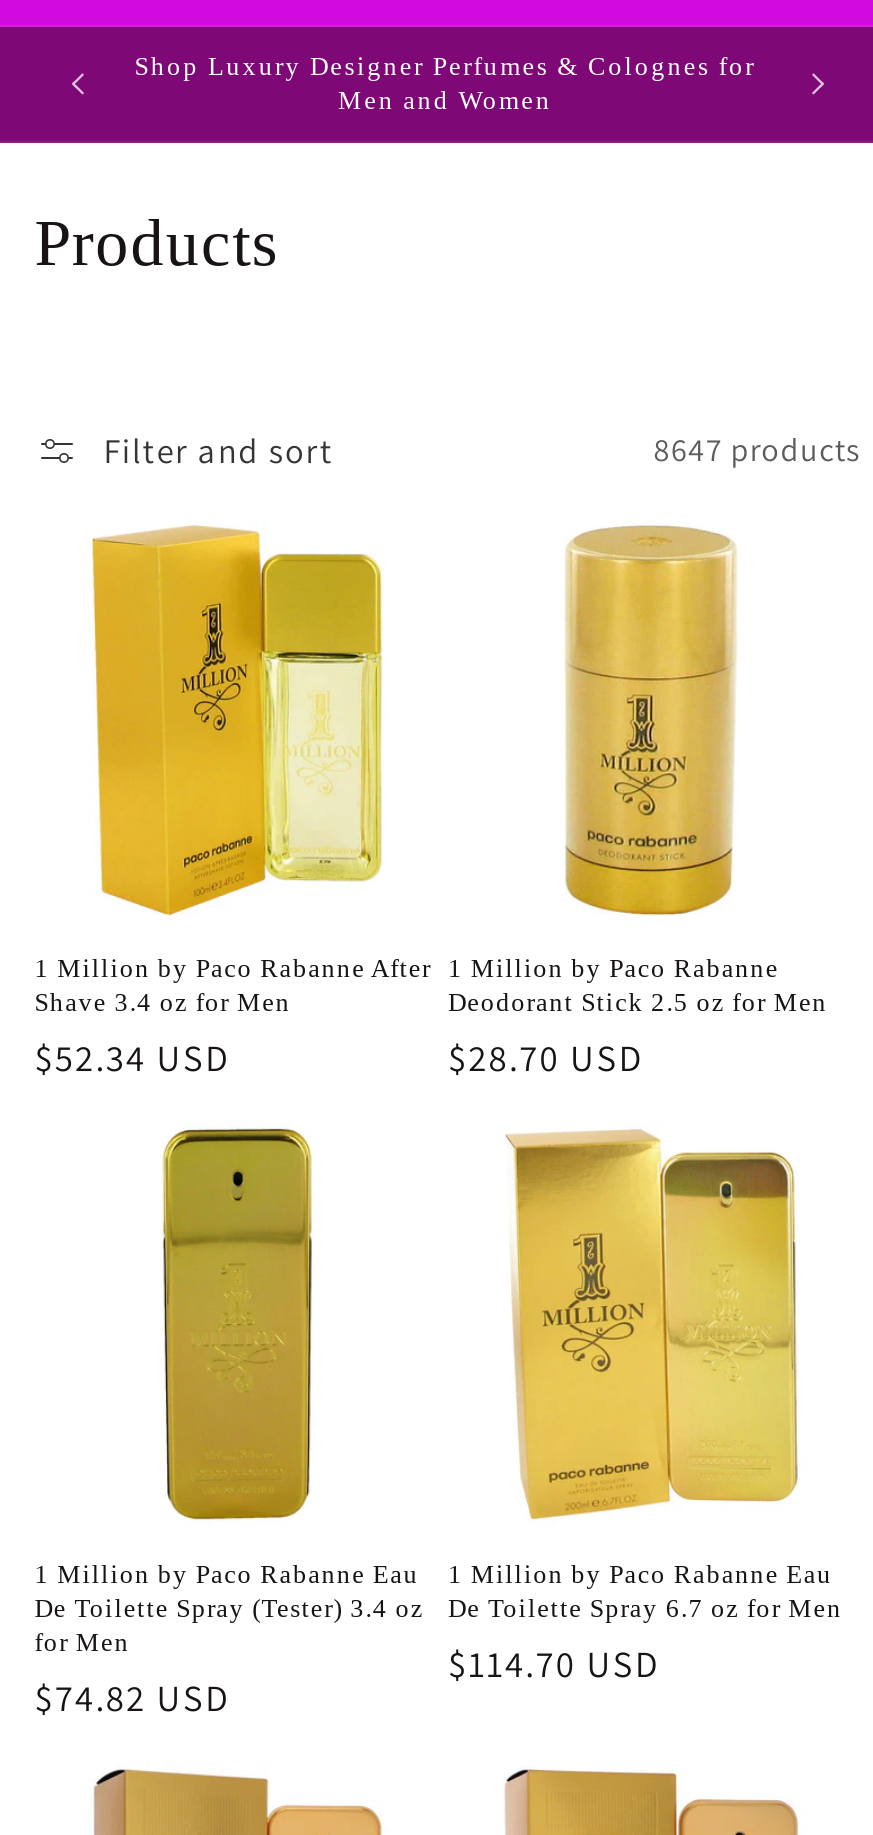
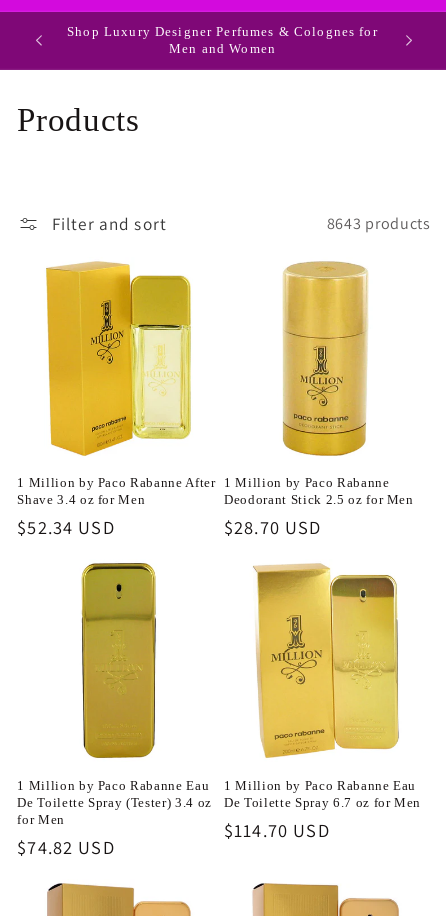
- 8647 products
+ 8643 products
